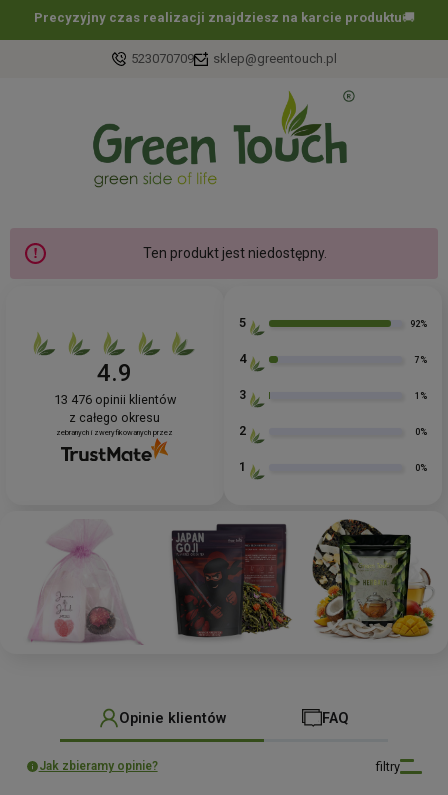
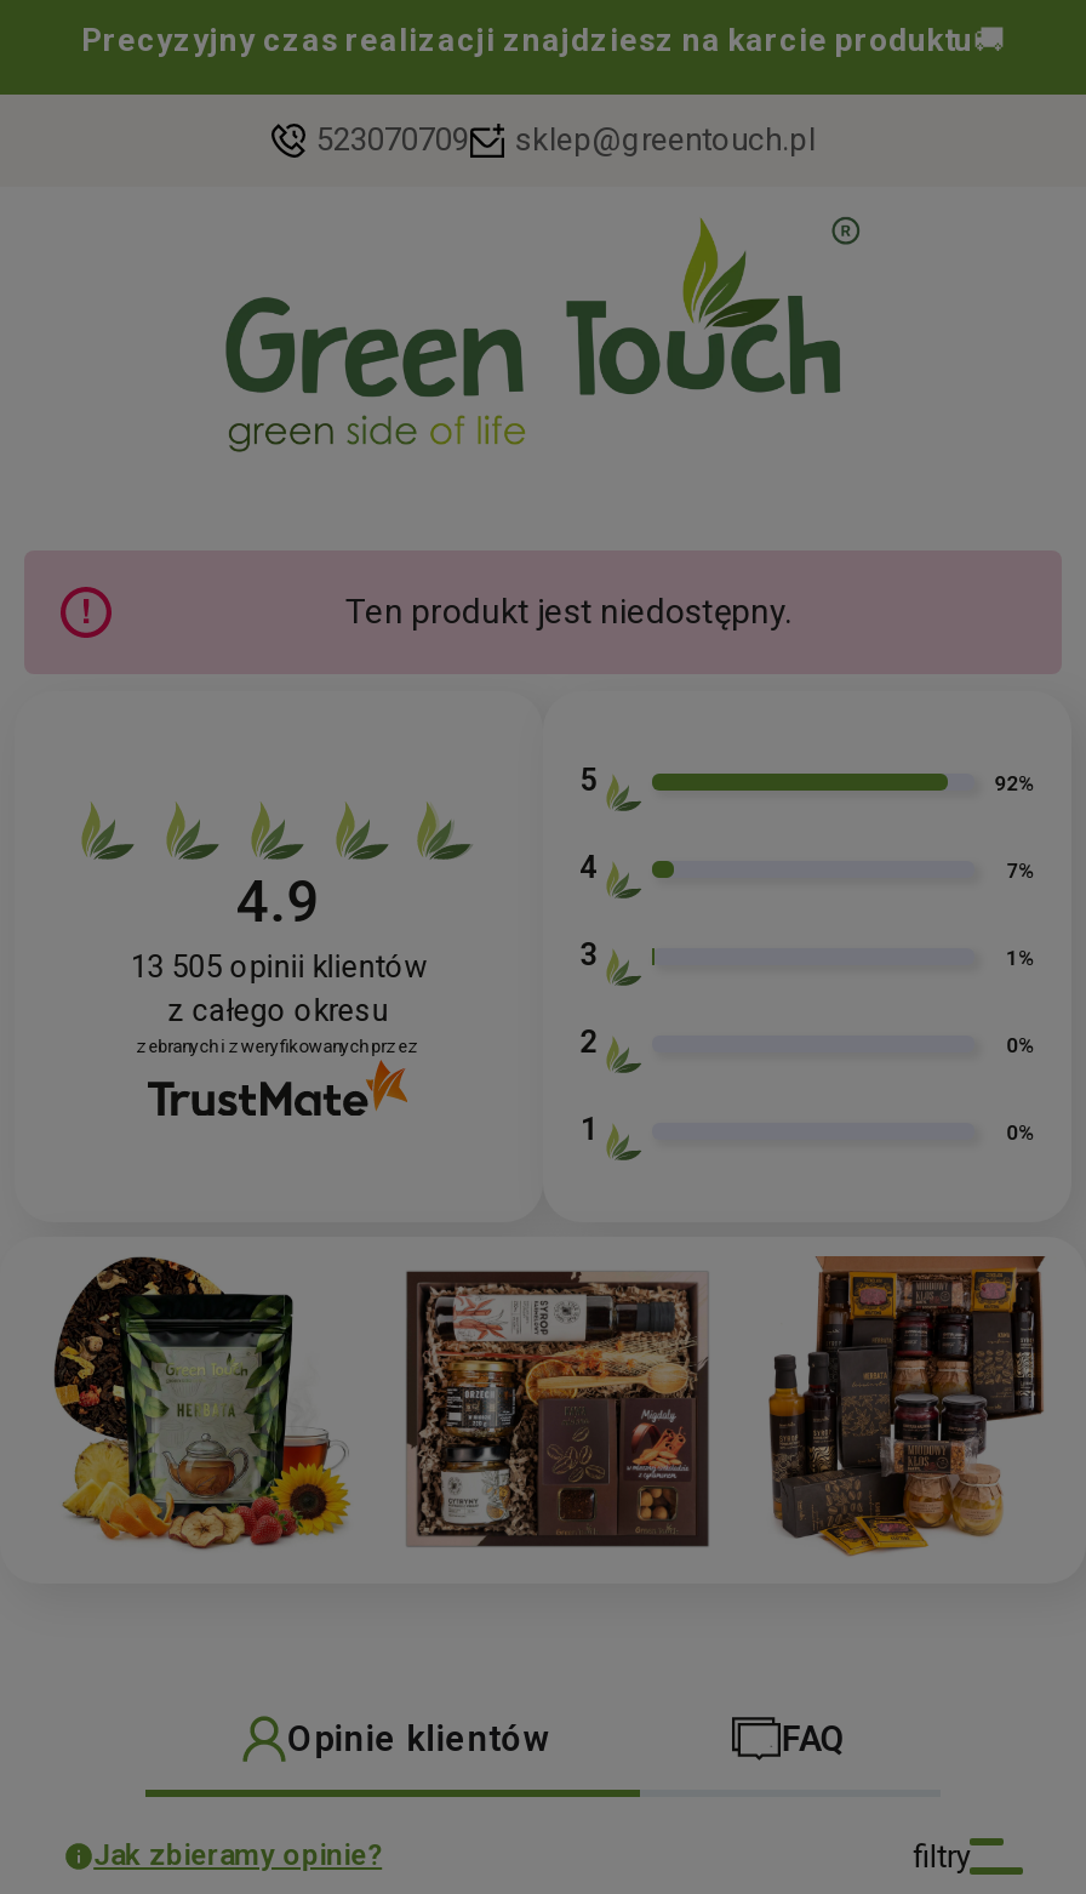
- 13 476 opinii klientów
+ 13 505 opinii klientów

- [image]
+ [image]

- [image]
+ [image]

- [image]
+ [image]
